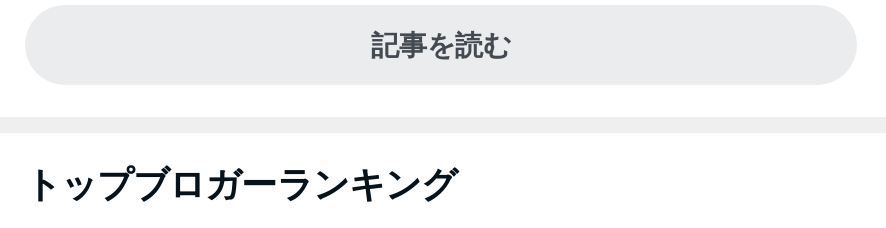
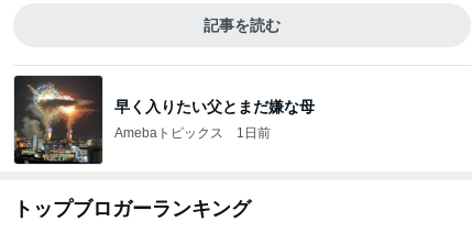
+ [image]
+ 早く入りたい父とまだ嫌な母
+ Amebaトピックス
+ 1日前
